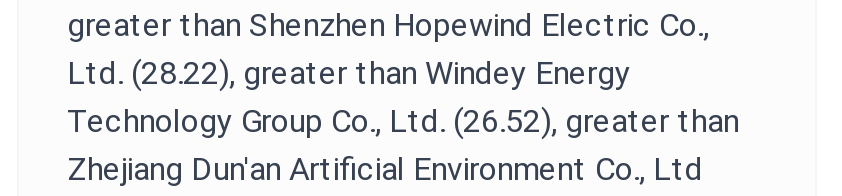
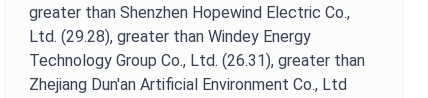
- Ltd. (28.22), greater than Windey Energy
+ Ltd. (29.28), greater than Windey Energy

- Technology Group Co., Ltd. (26.52), greater than
+ Technology Group Co., Ltd. (26.31), greater than
